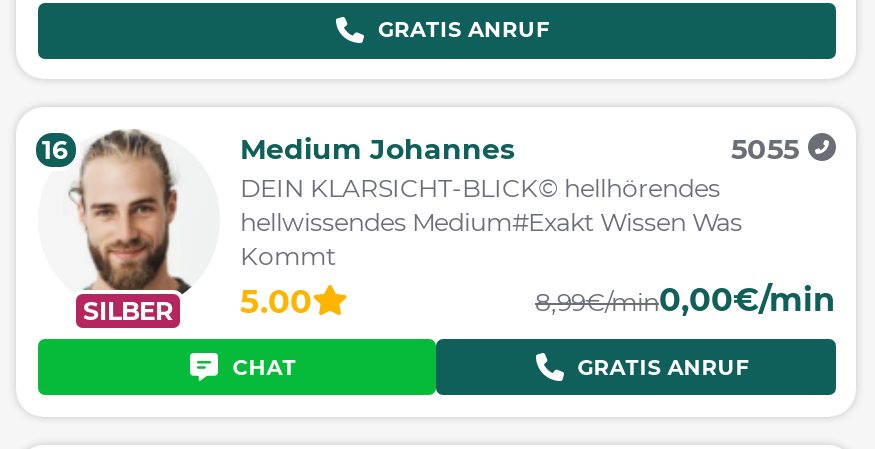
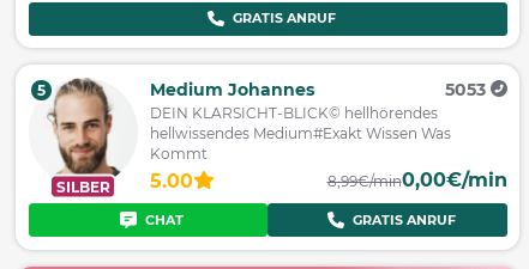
- 16
+ 5

- 5055
+ 5053
